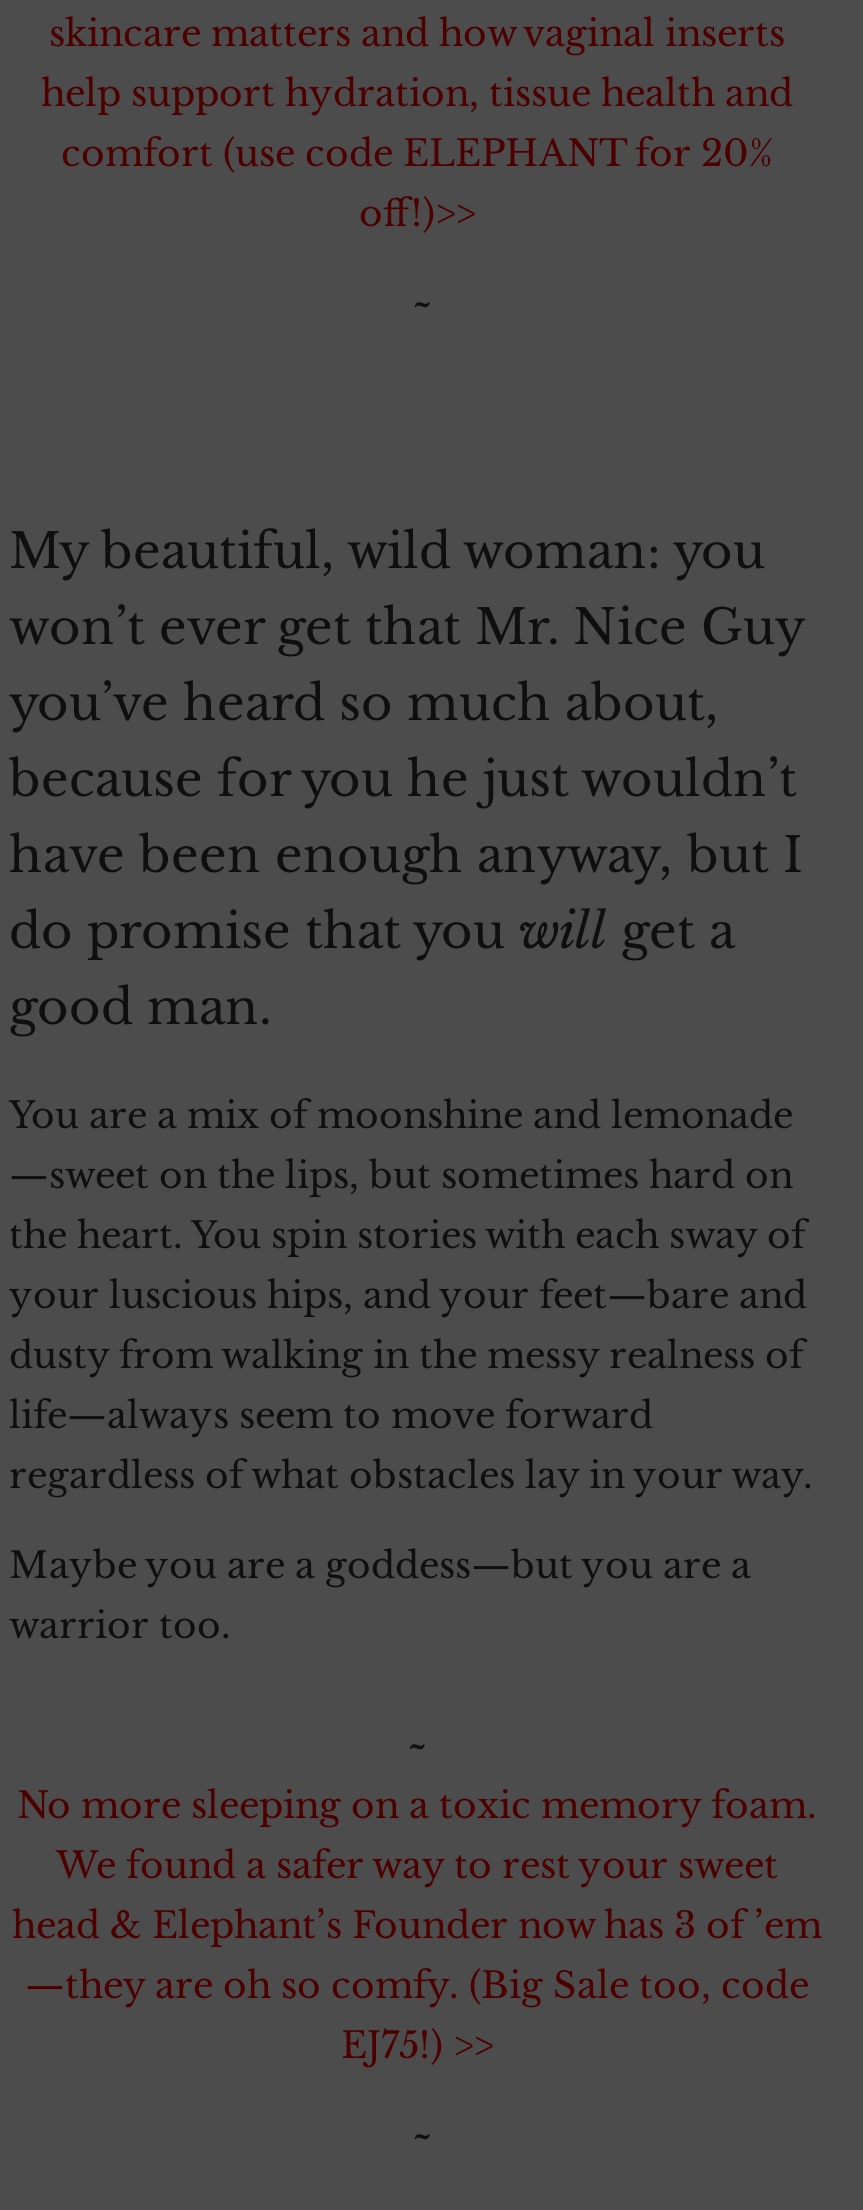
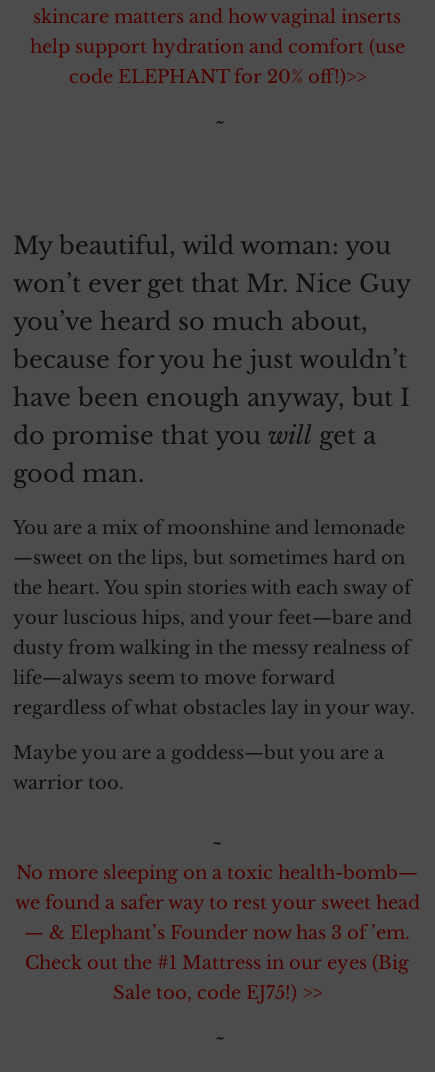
- help support hydration, tissue health and
- comfort (use code ELEPHANT for 20%
- off!)>>
+ help support hydration and comfort (use
+ code ELEPHANT for 20% off!)>>

- No more sleeping on a toxic memory foam.
- We found a safer way to rest your sweet
- head & Elephant’s Founder now has 3 of ’em
- —they are oh so comfy. (Big Sale too, code
- EJ75!) >>
+ No more sleeping on a toxic health-bomb—
+ we found a safer way to rest your sweet head
+ — & Elephant’s Founder now has 3 of ’em.
+ Check out the #1 Mattress in our eyes (Big
+ Sale too, code EJ75!) >>
